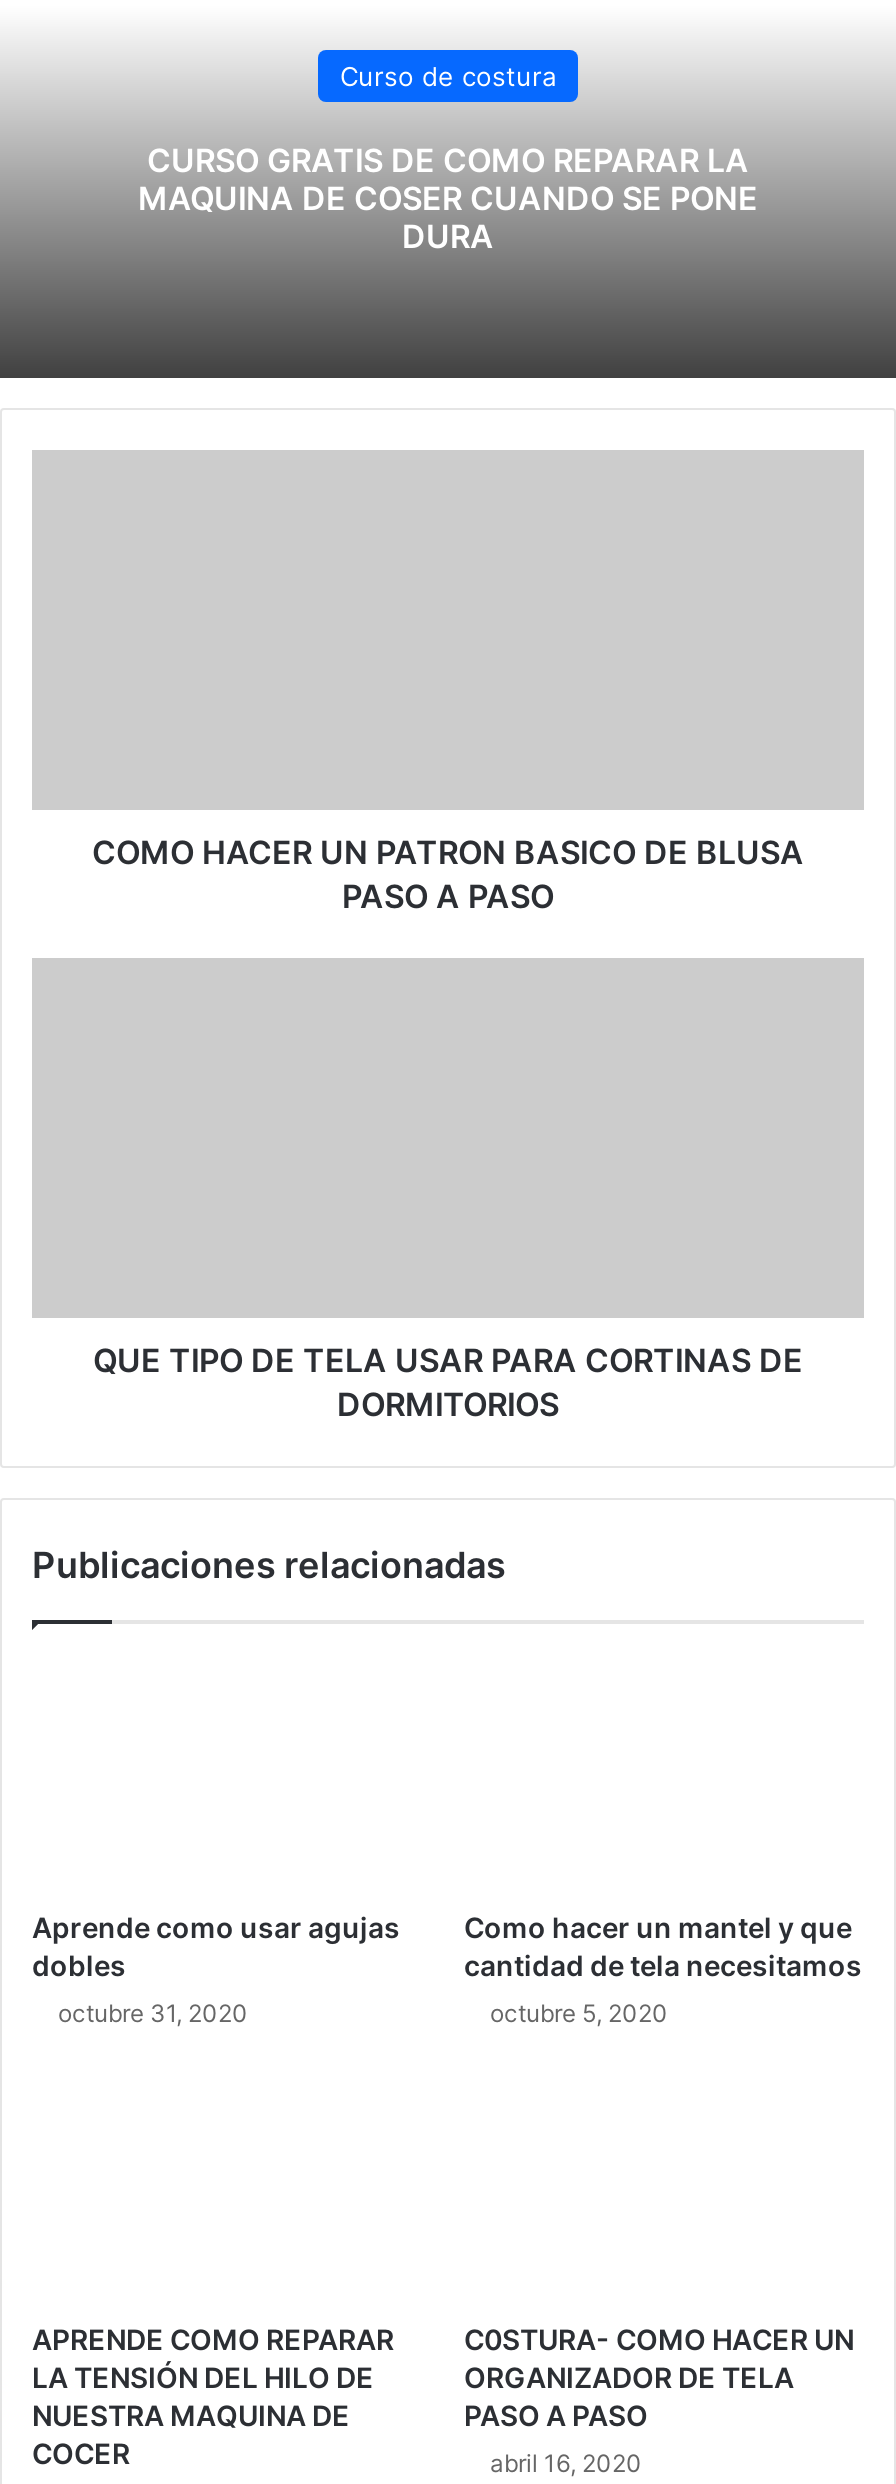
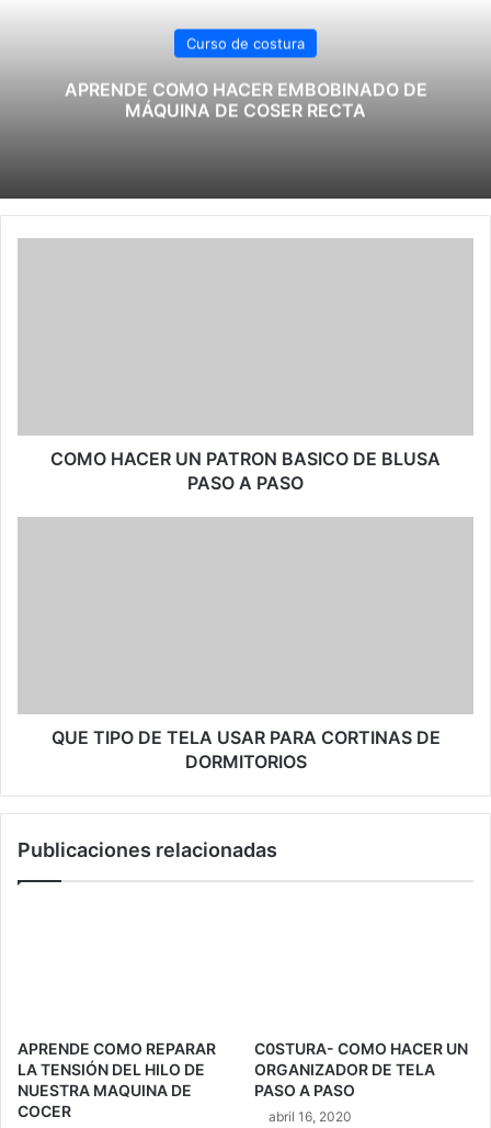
- CURSO GRATIS DE COMO REPARAR LA
- MAQUINA DE COSER CUANDO SE PONE
- DURA
+ APRENDE COMO HACER EMBOBINADO DE
+ MÁQUINA DE COSER RECTA

- Aprende como usar agujas
- dobles
- octubre 31, 2020

- Como hacer un mantel y que
- cantidad de tela necesitamos
- octubre 5, 2020
